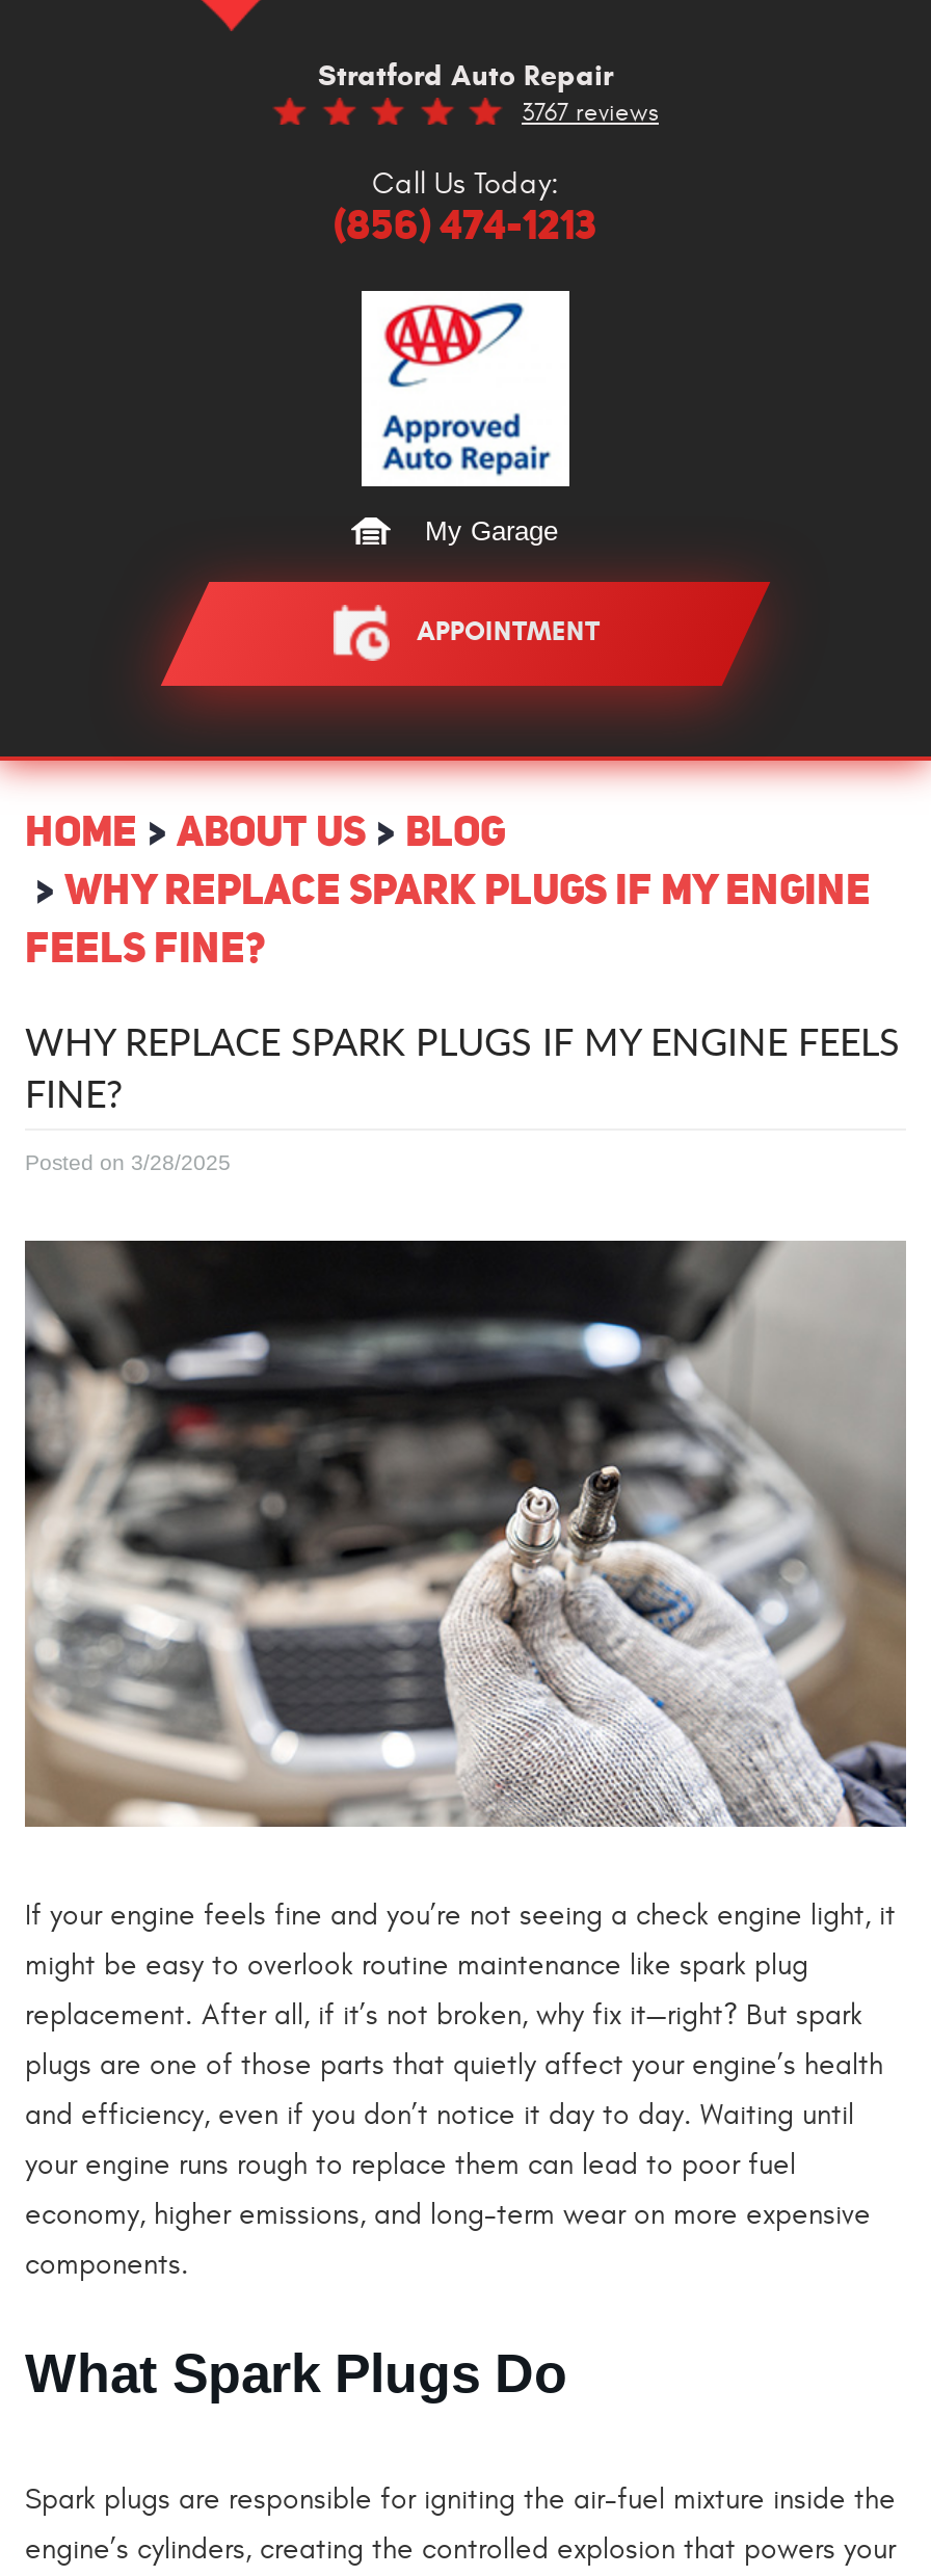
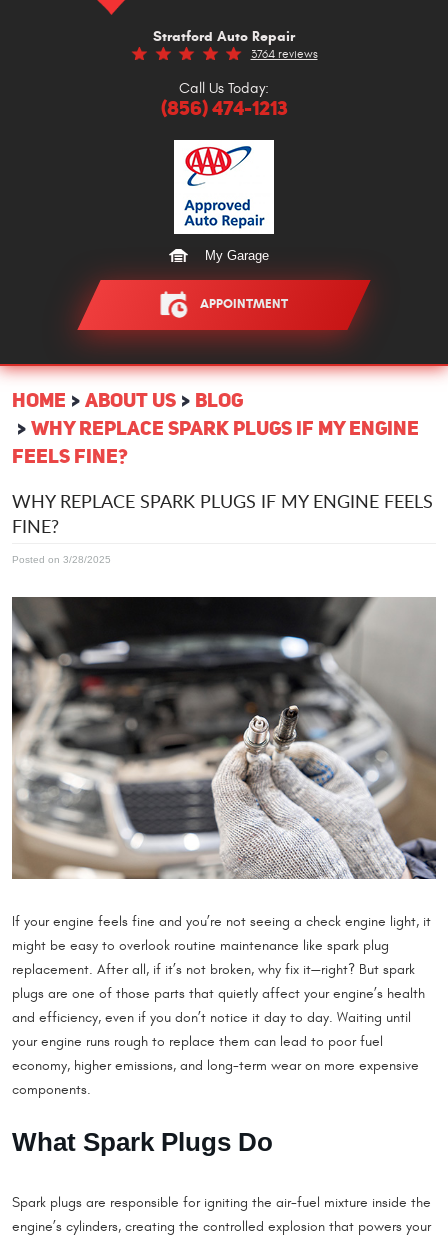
- 3767 reviews
+ 3764 reviews
